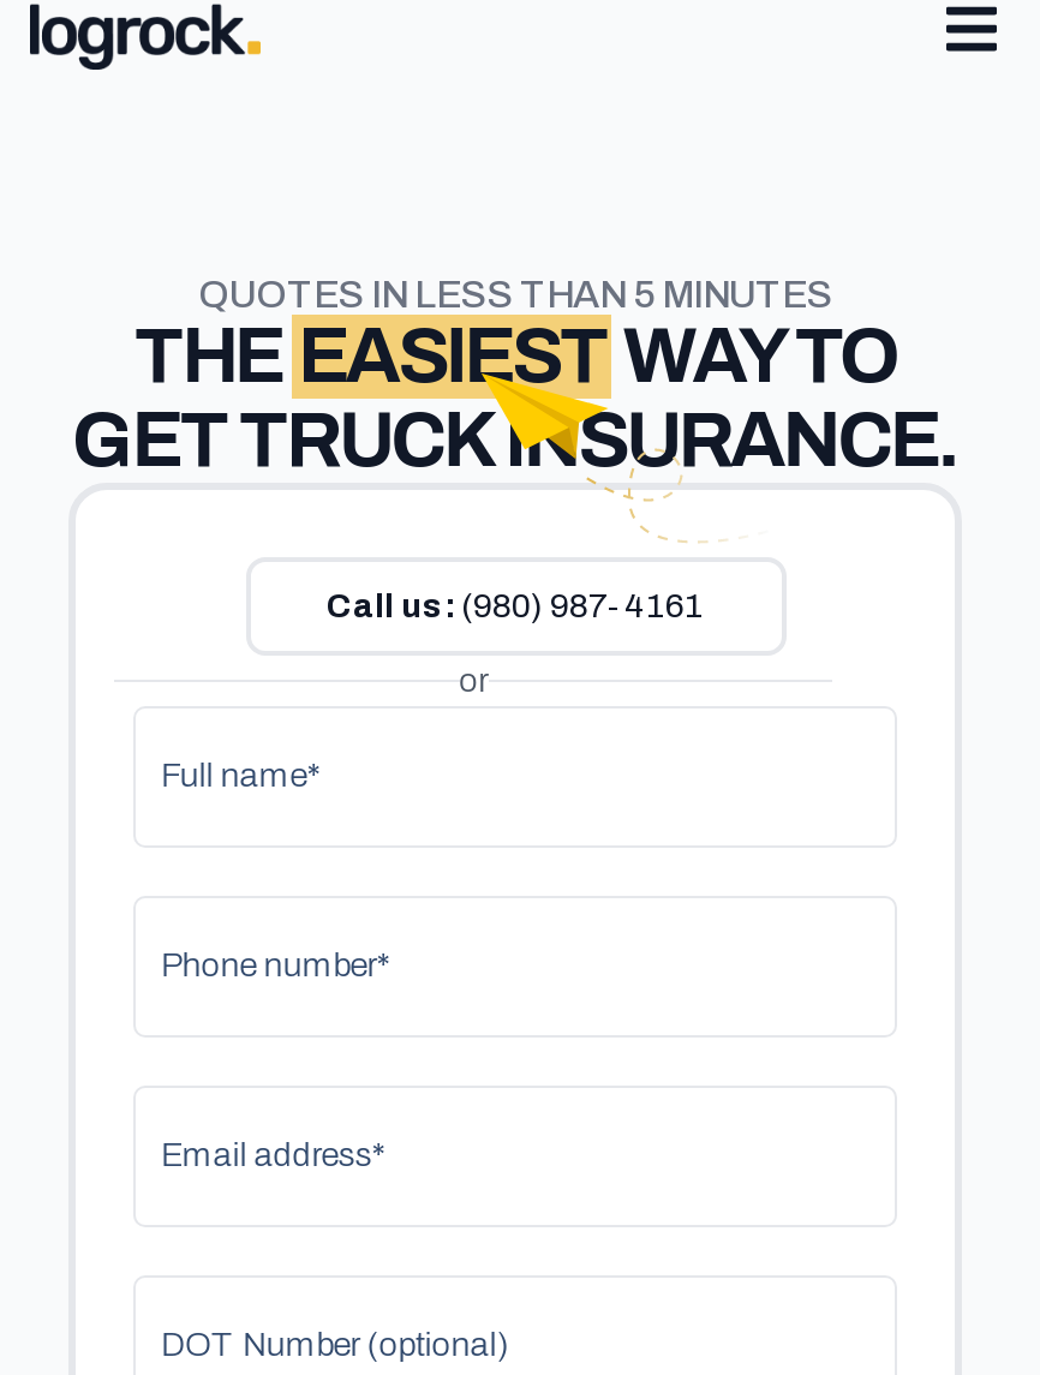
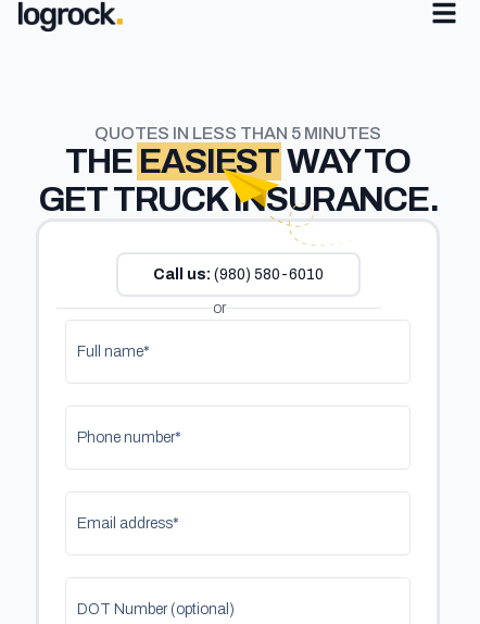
- Call us: (980) 987-4161
+ Call us: (980) 580-6010
